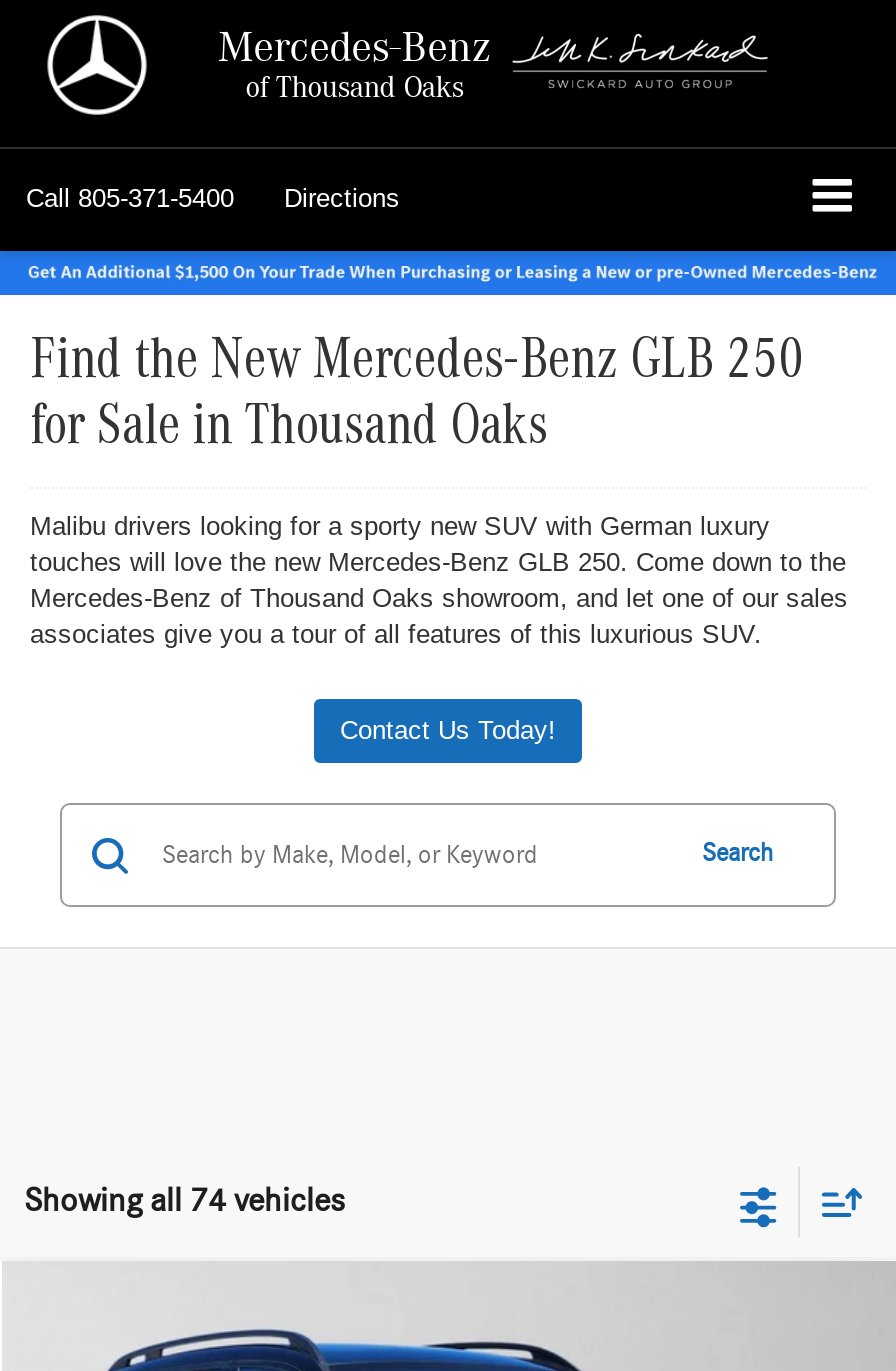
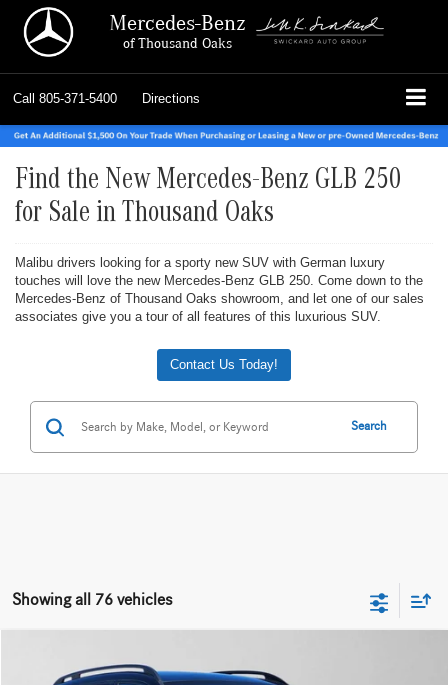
- Showing all 74 vehicles
+ Showing all 76 vehicles
